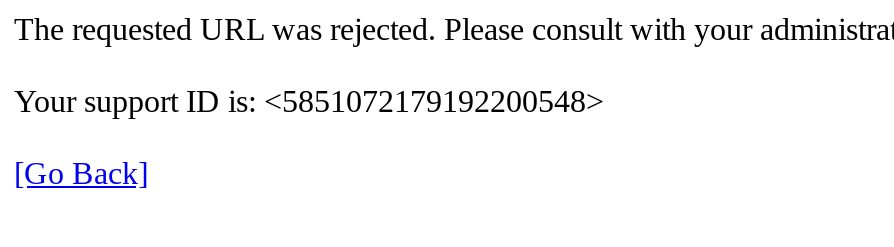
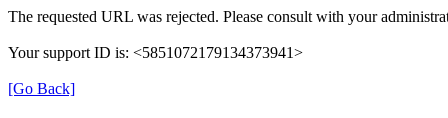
- Your support ID is: <5851072179192200548>
+ Your support ID is: <5851072179134373941>
